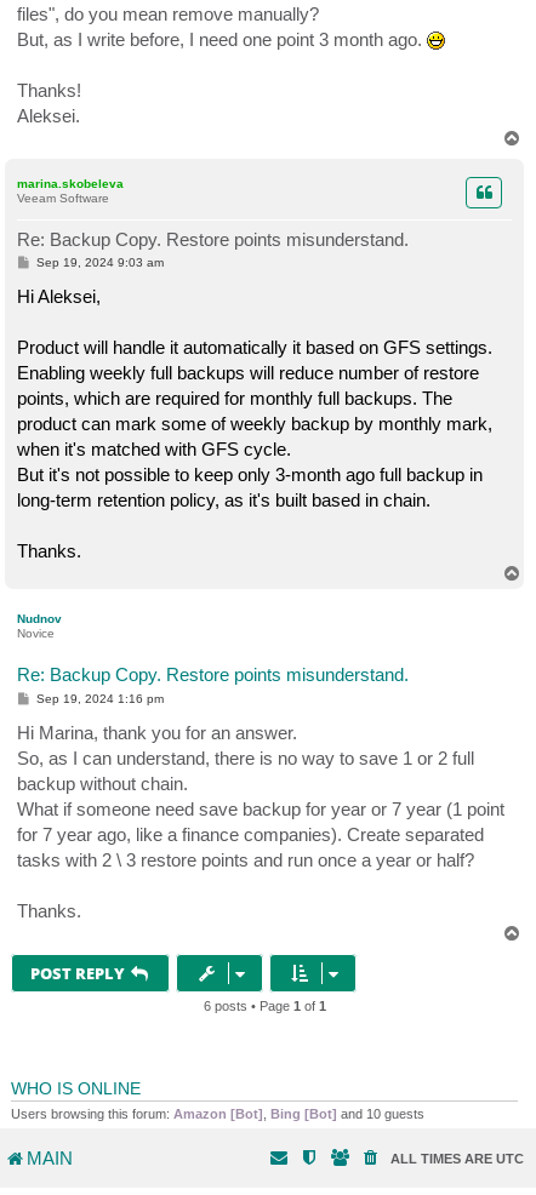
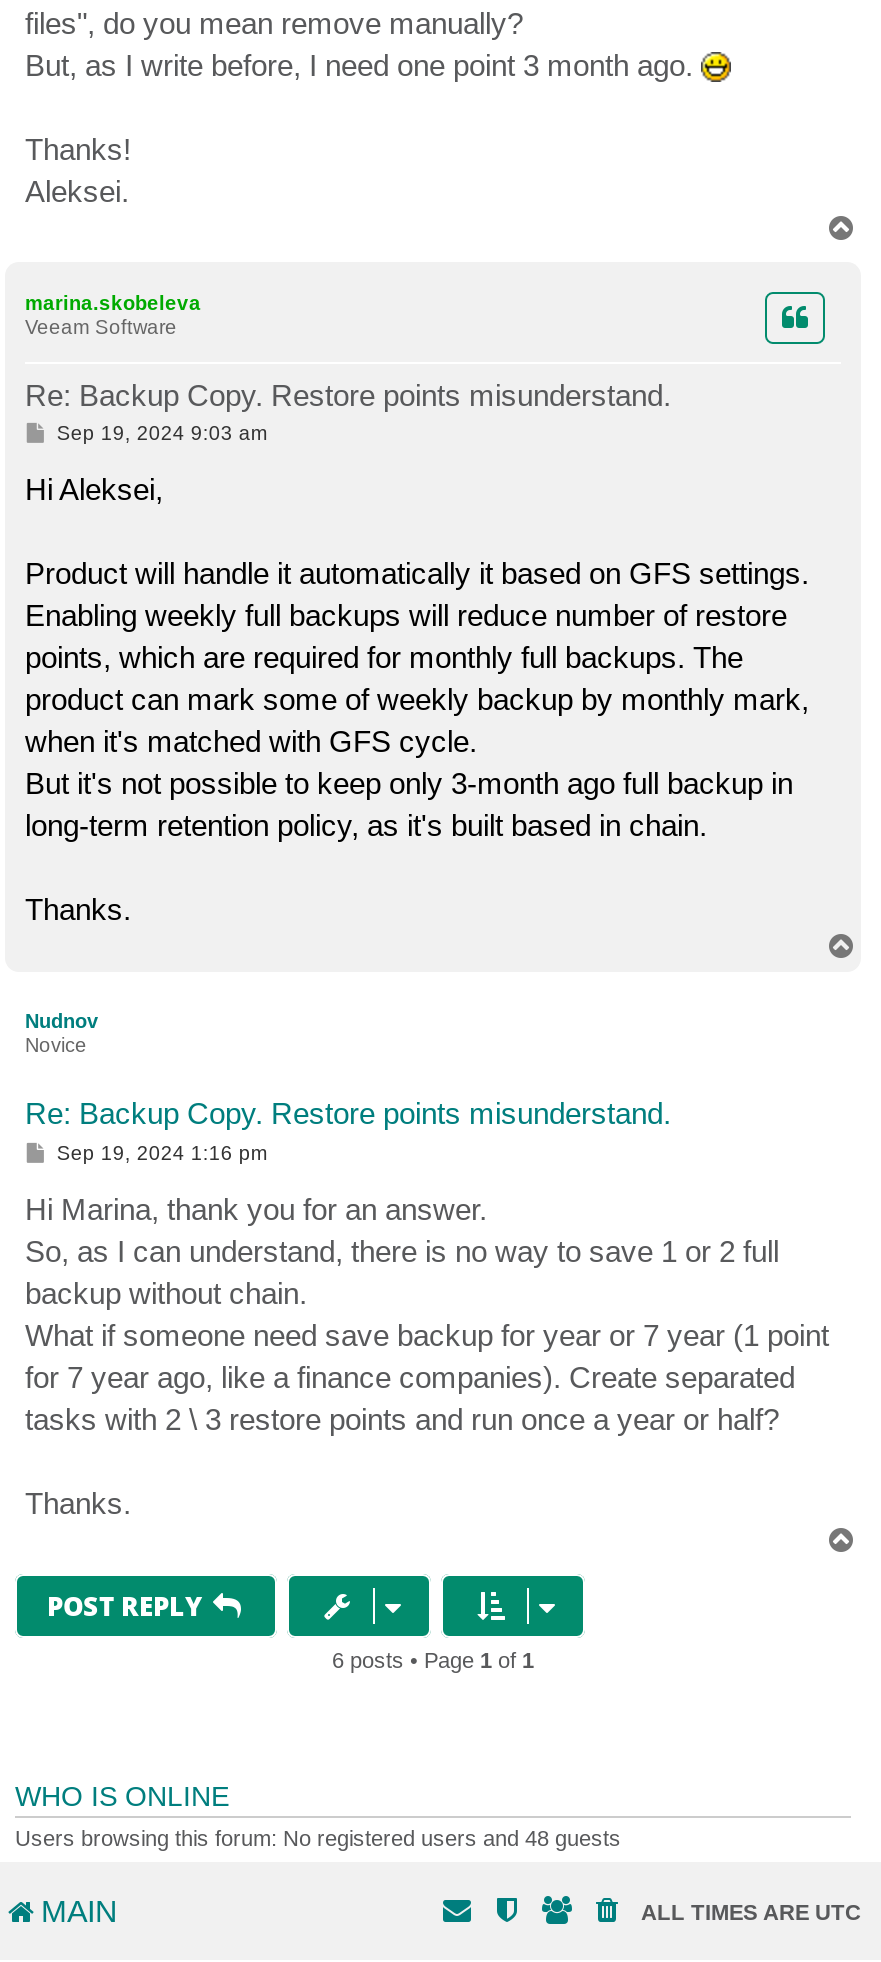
- Users browsing this forum: Amazon [Bot], Bing [Bot] and 10 guests
+ Users browsing this forum: No registered users and 48 guests
